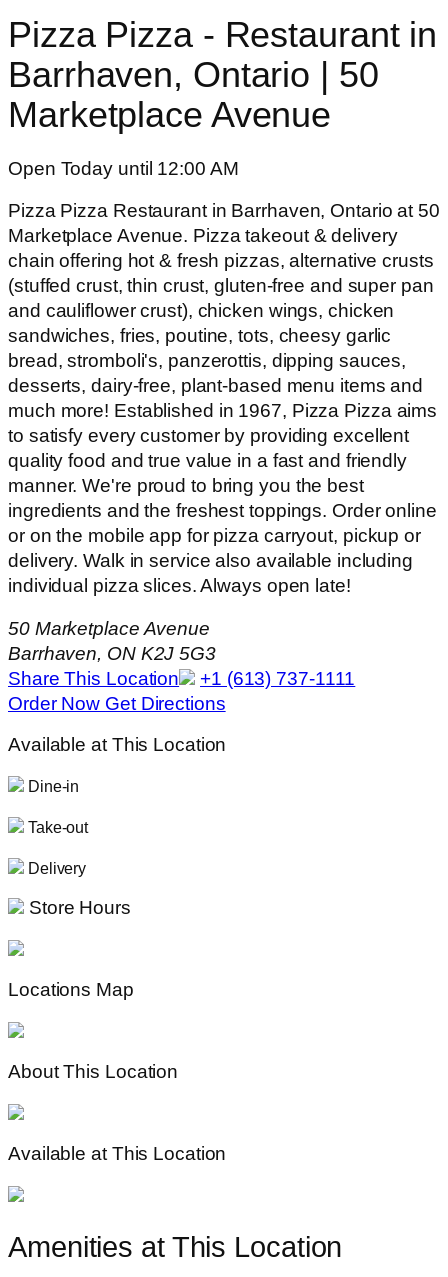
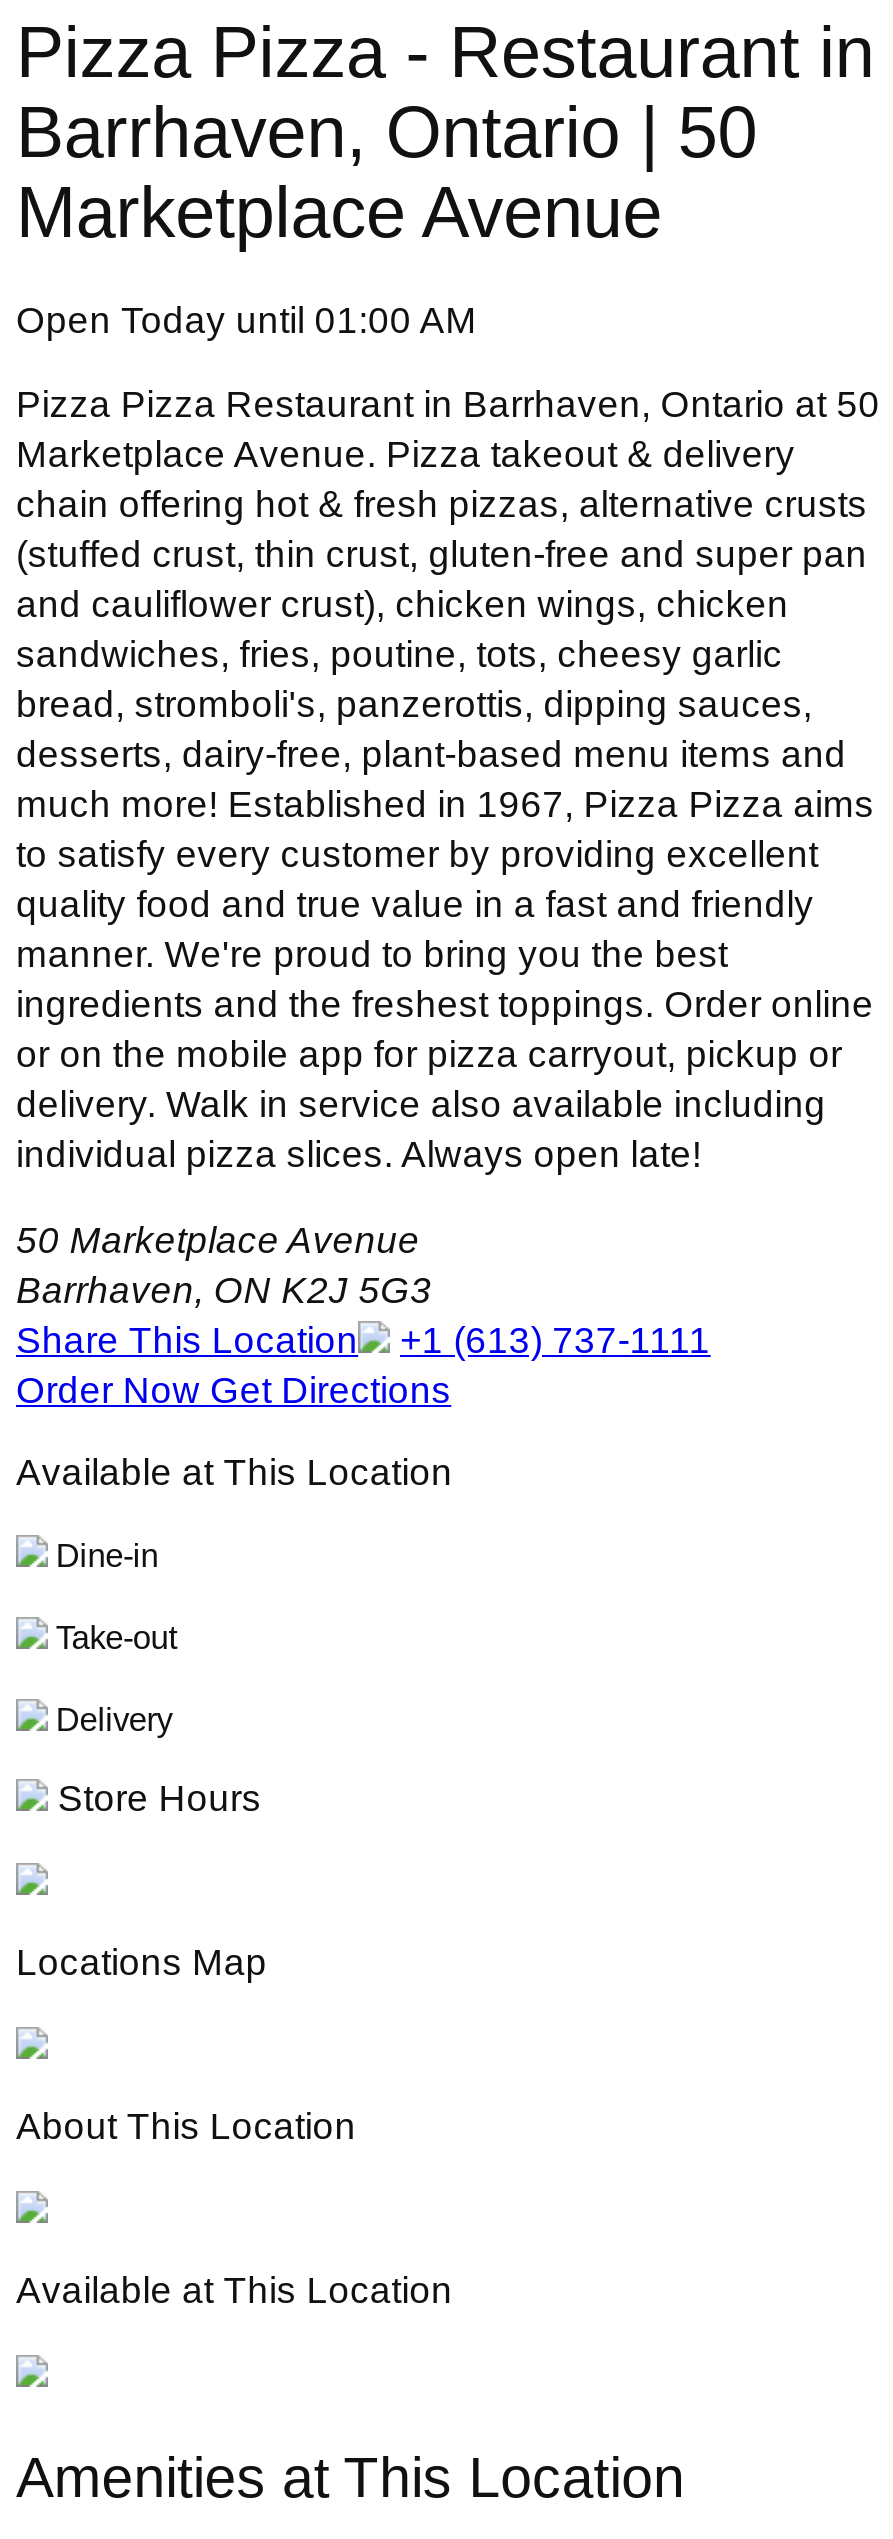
- Open Today until 12:00 AM
+ Open Today until 01:00 AM
